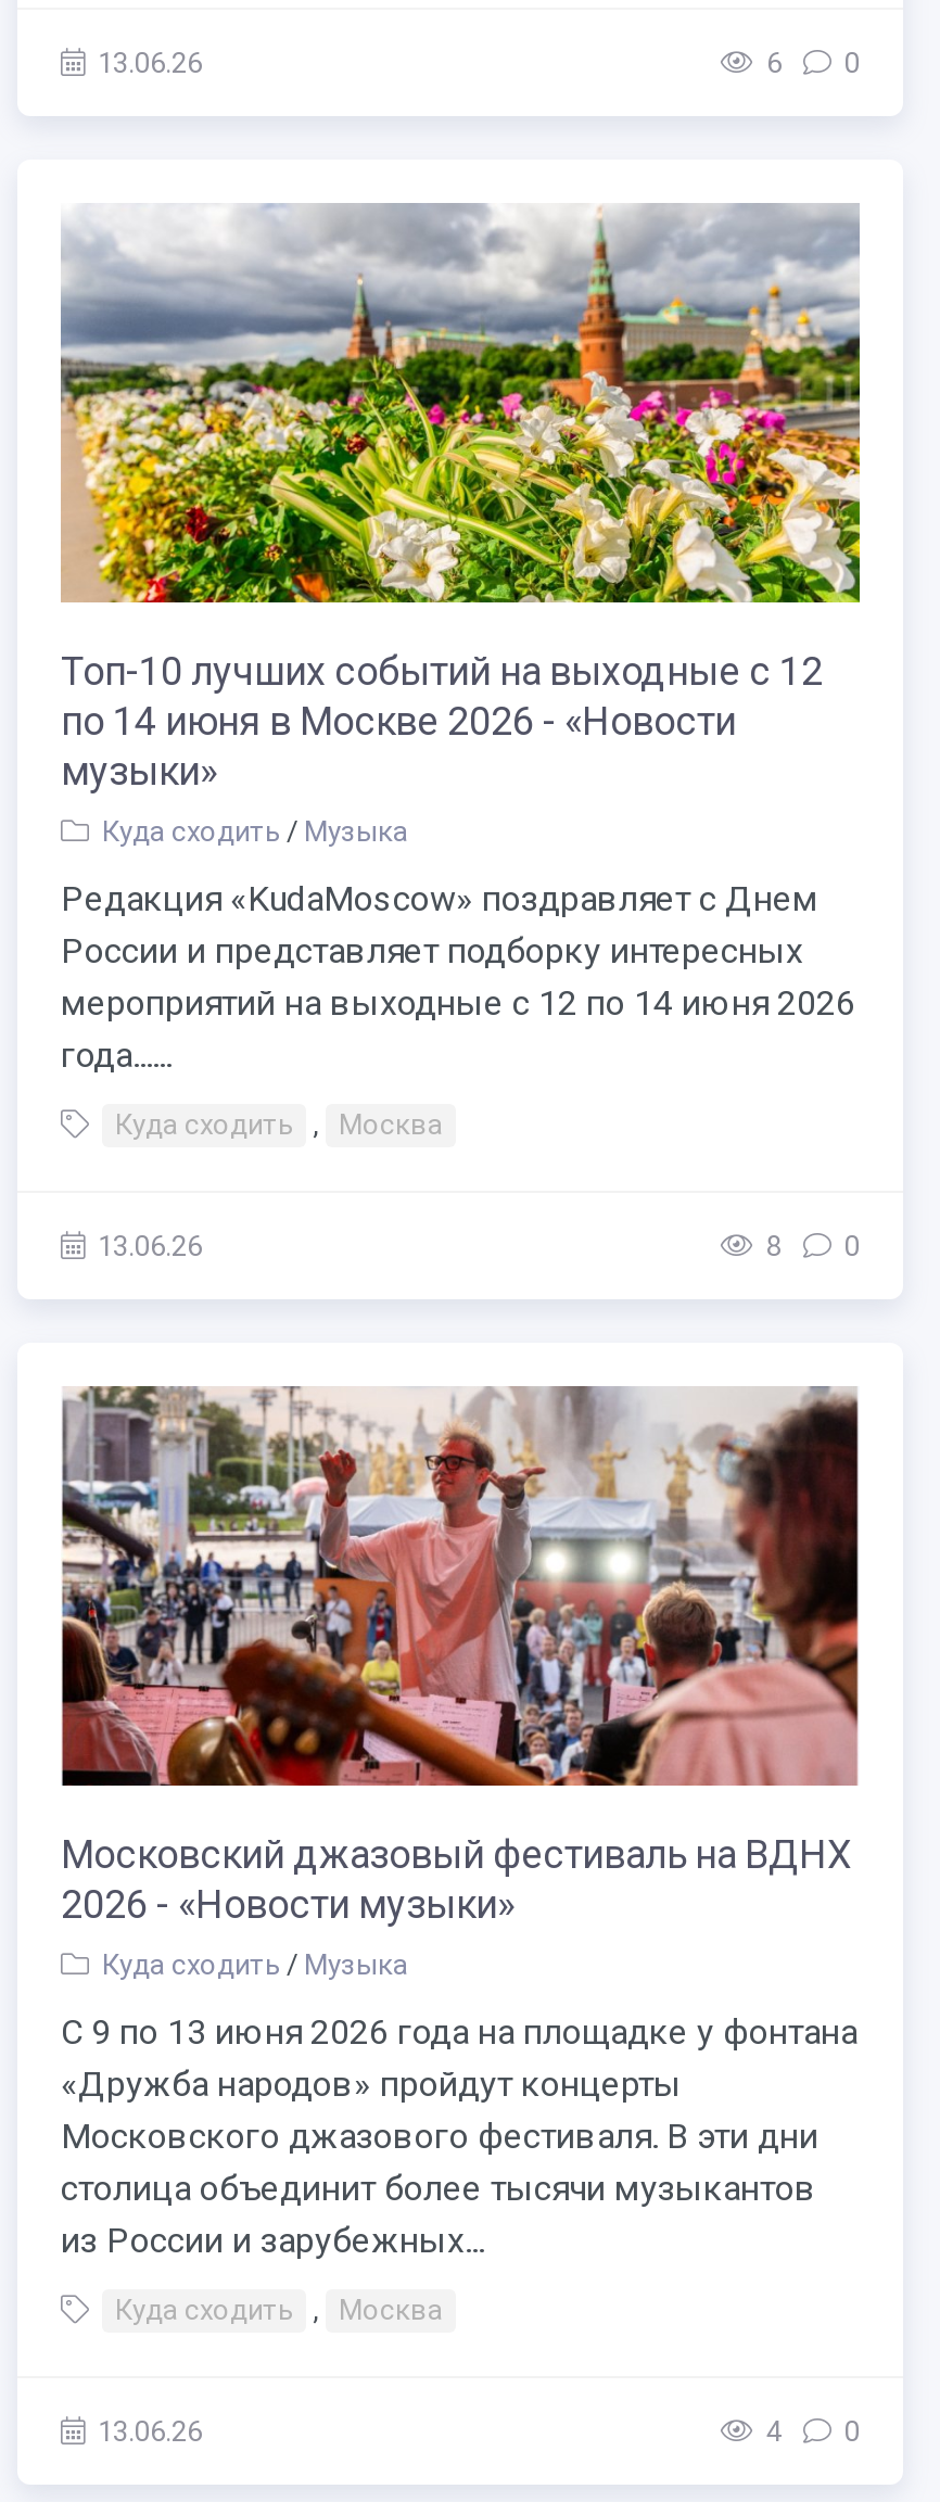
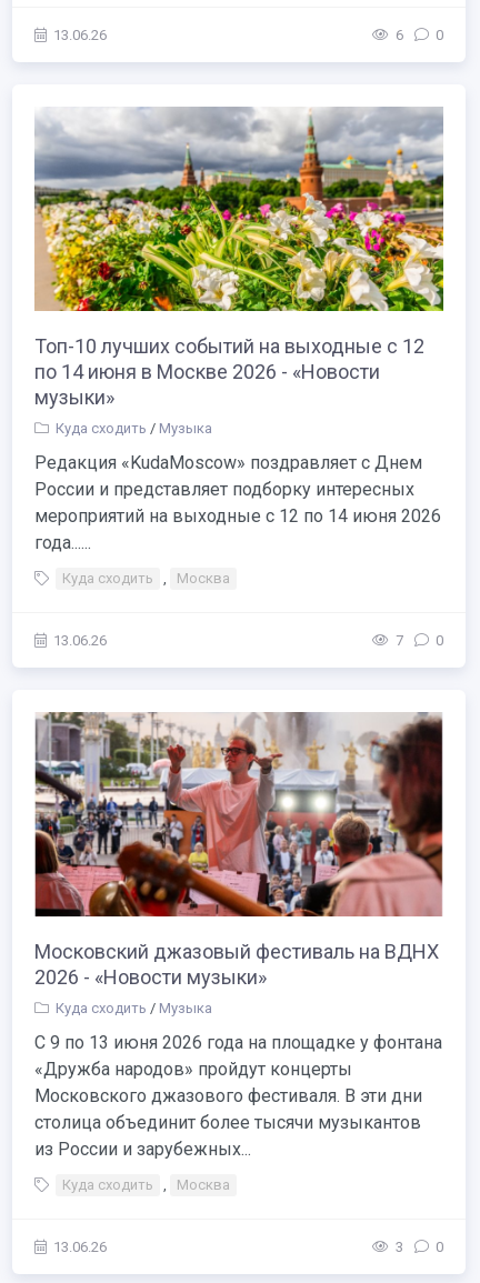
- 8 0
+ 7 0

- 4 0
+ 3 0
